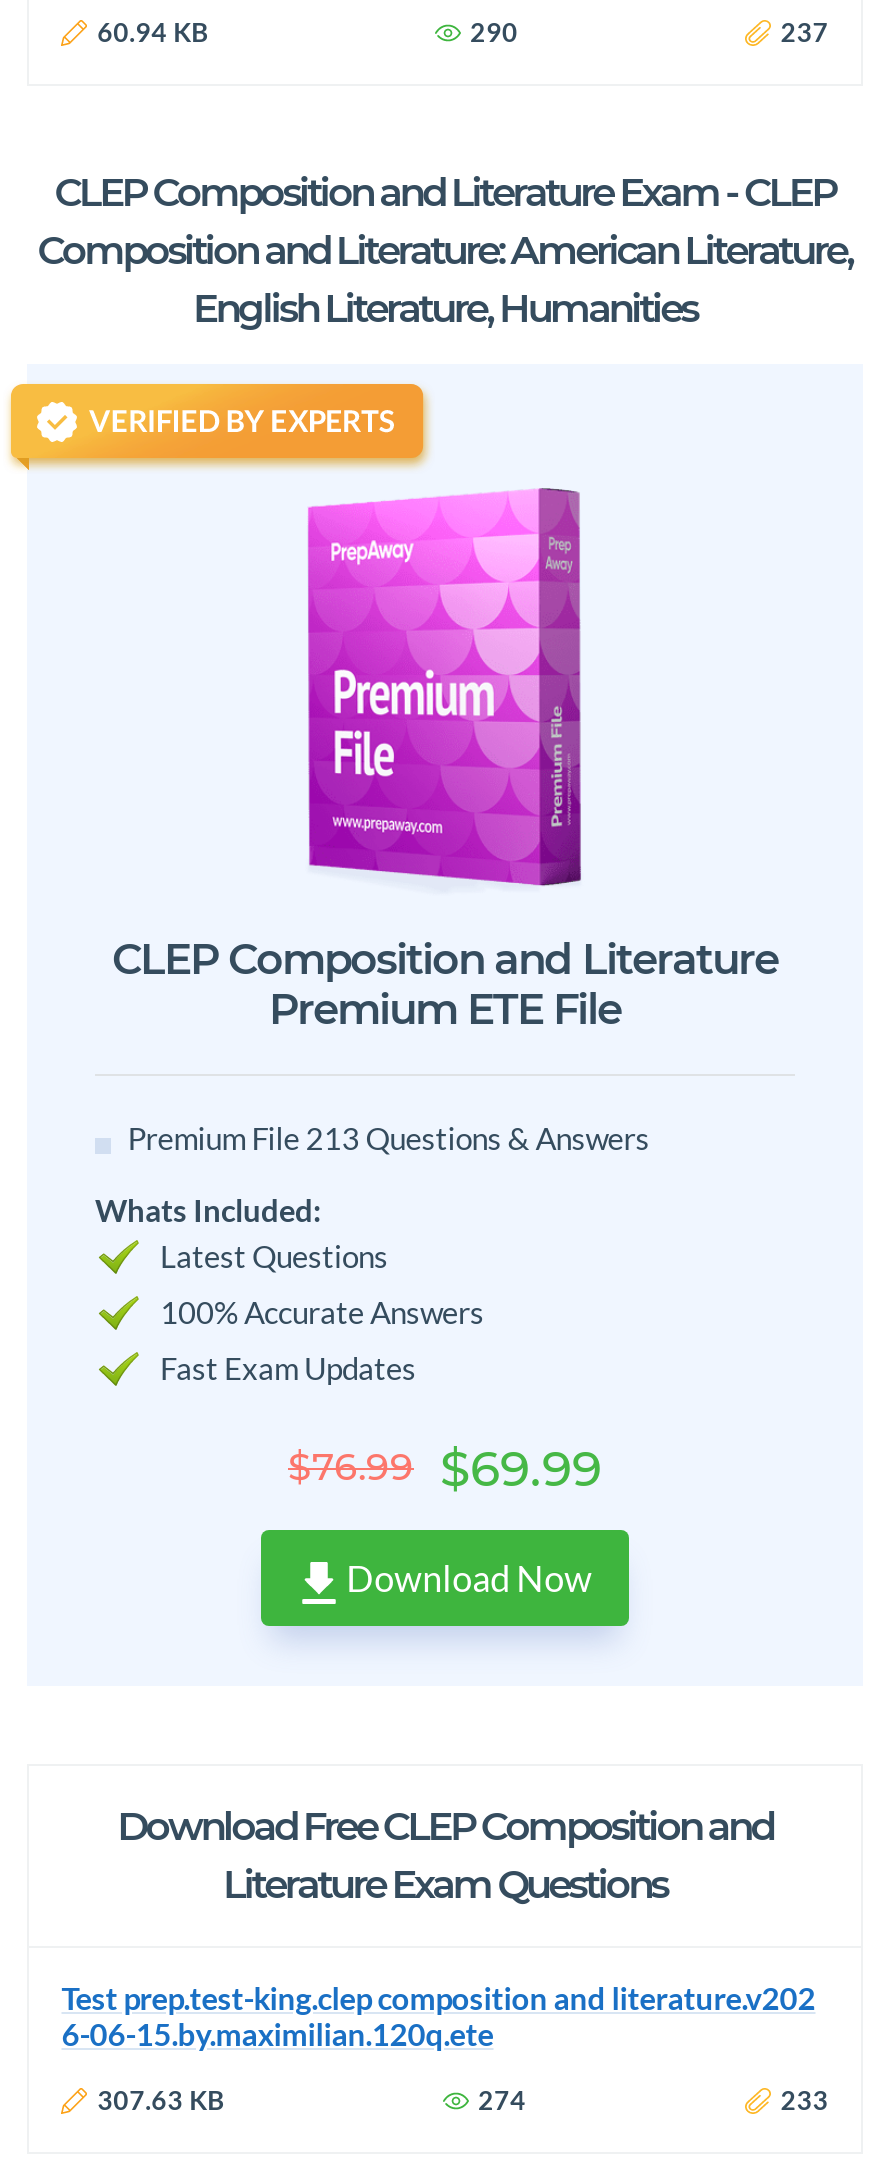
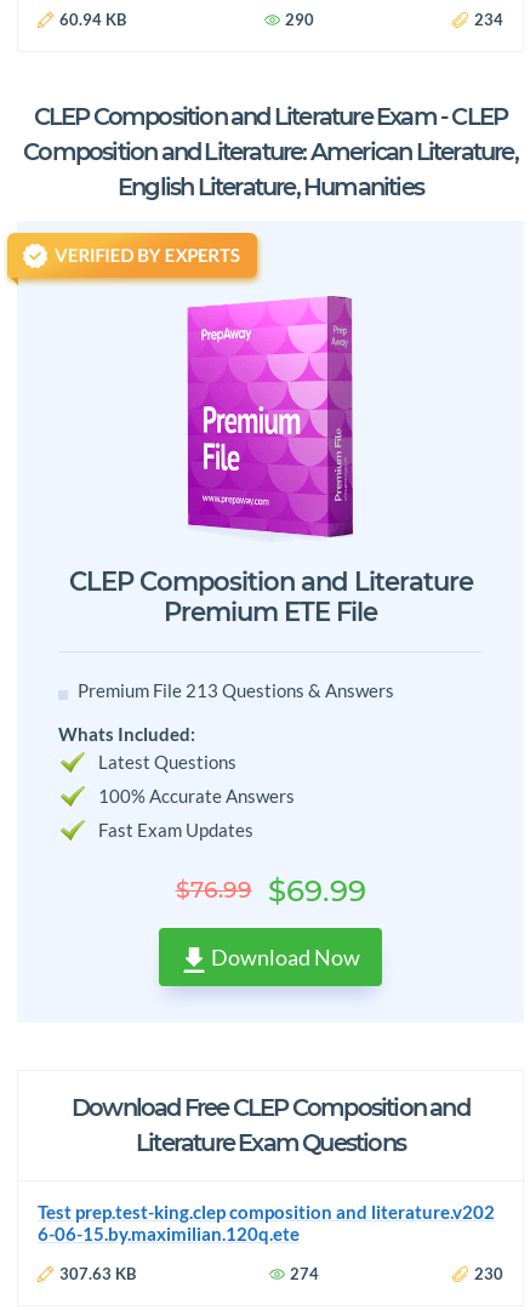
- 237
+ 234

- 233
+ 230
